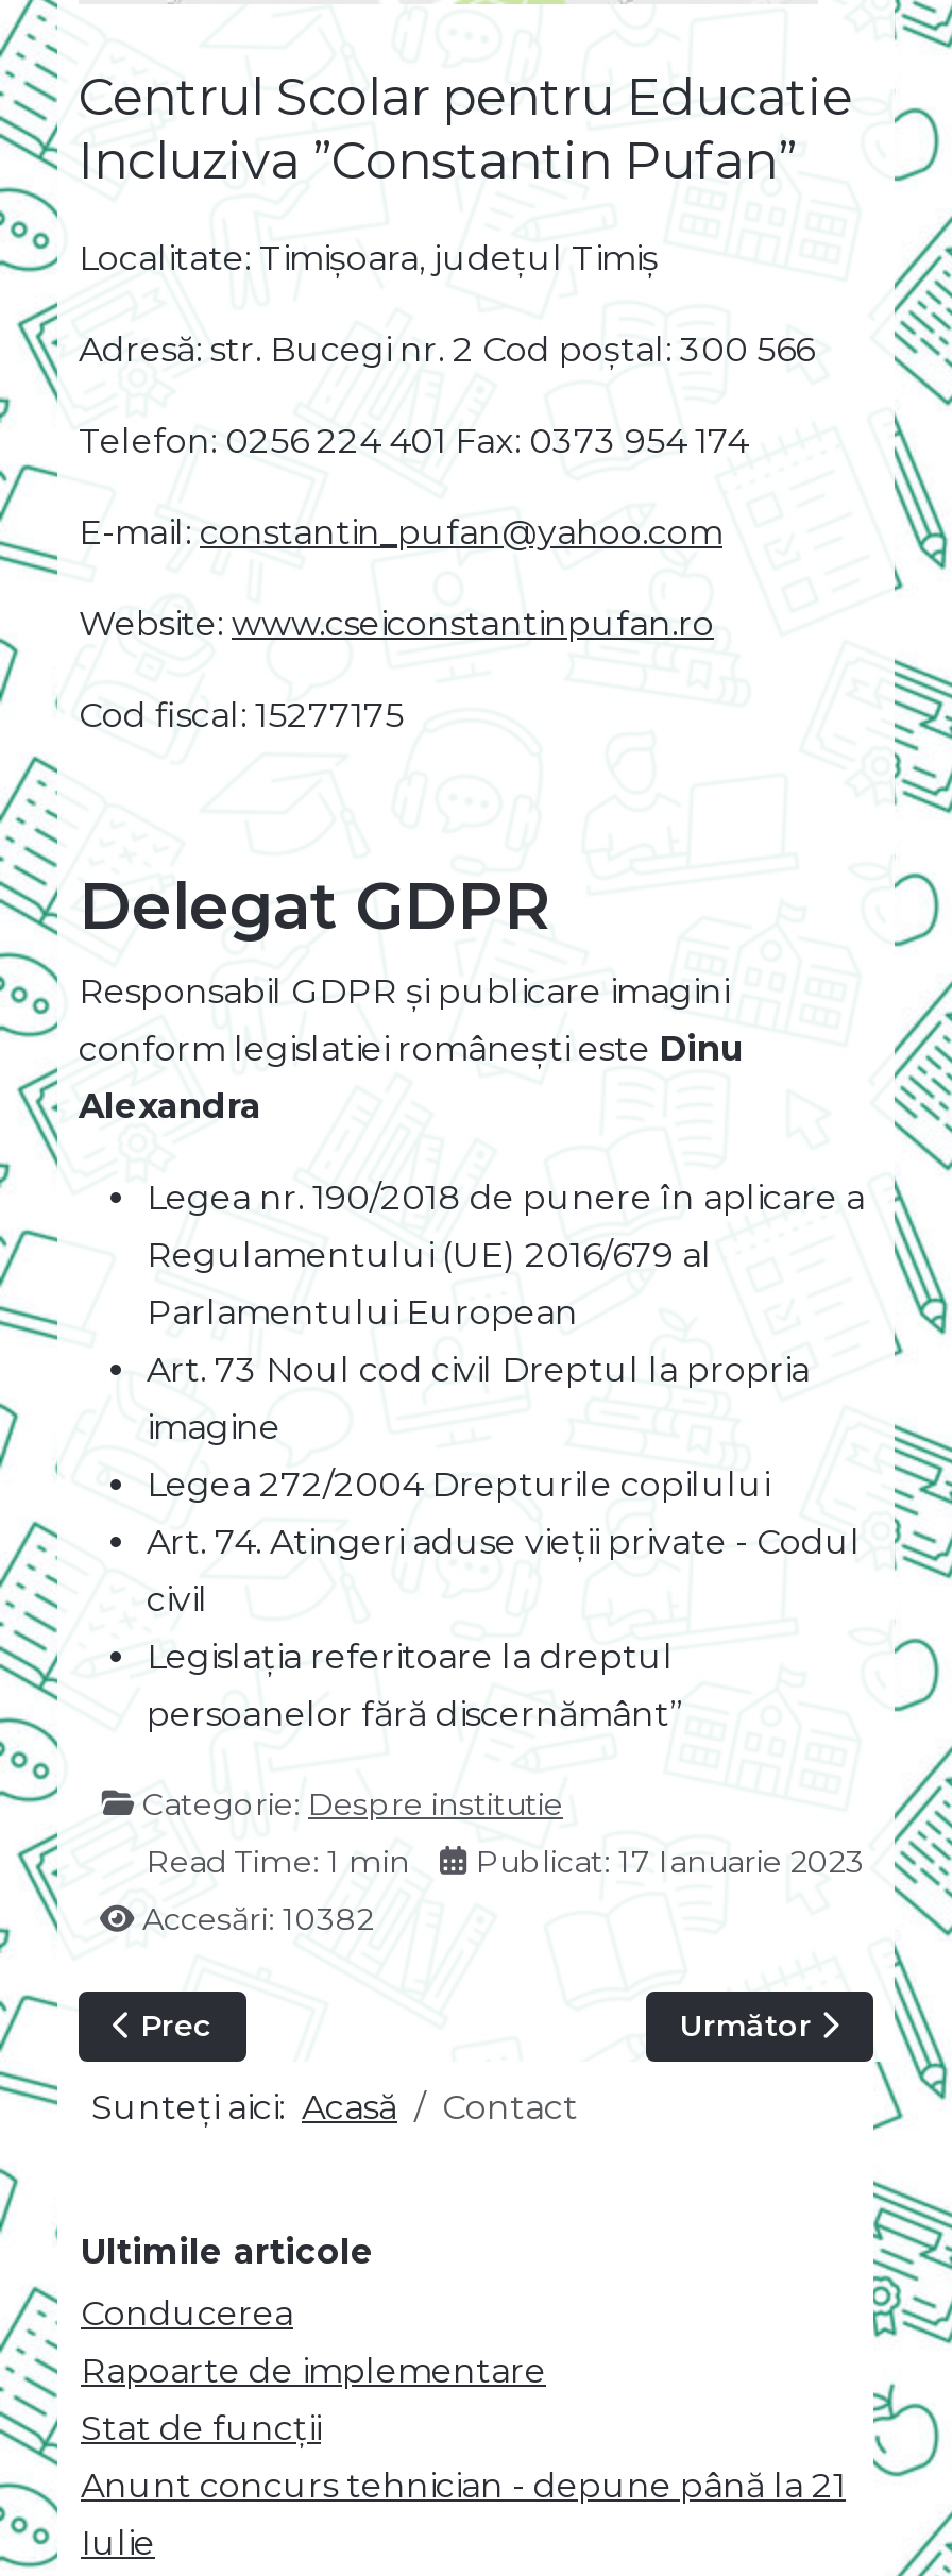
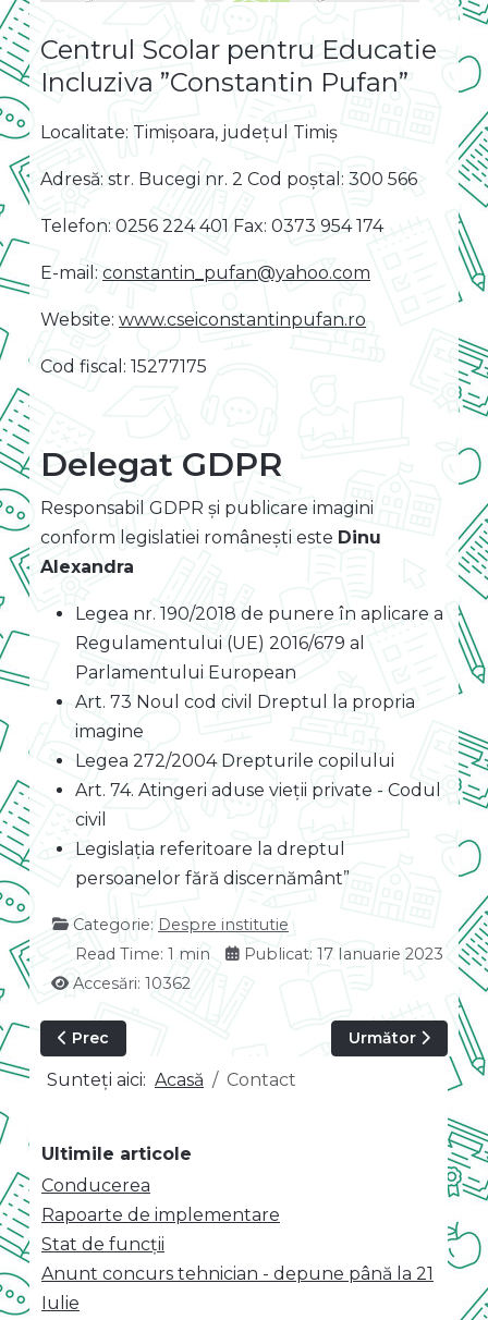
- Accesări: 10382
+ Accesări: 10362
